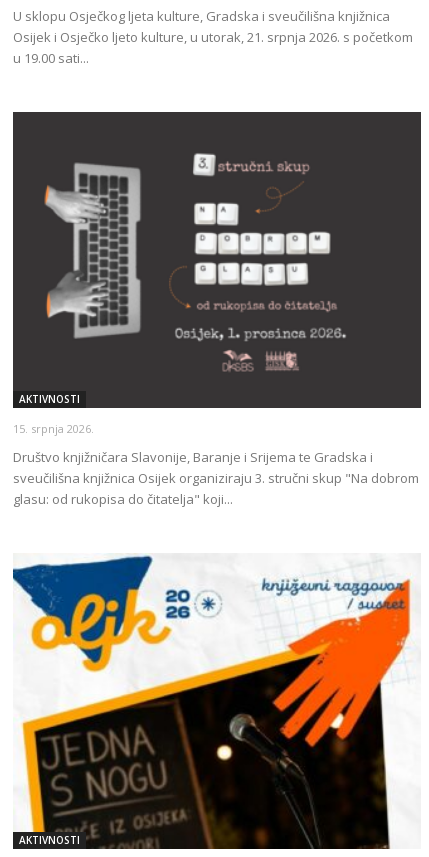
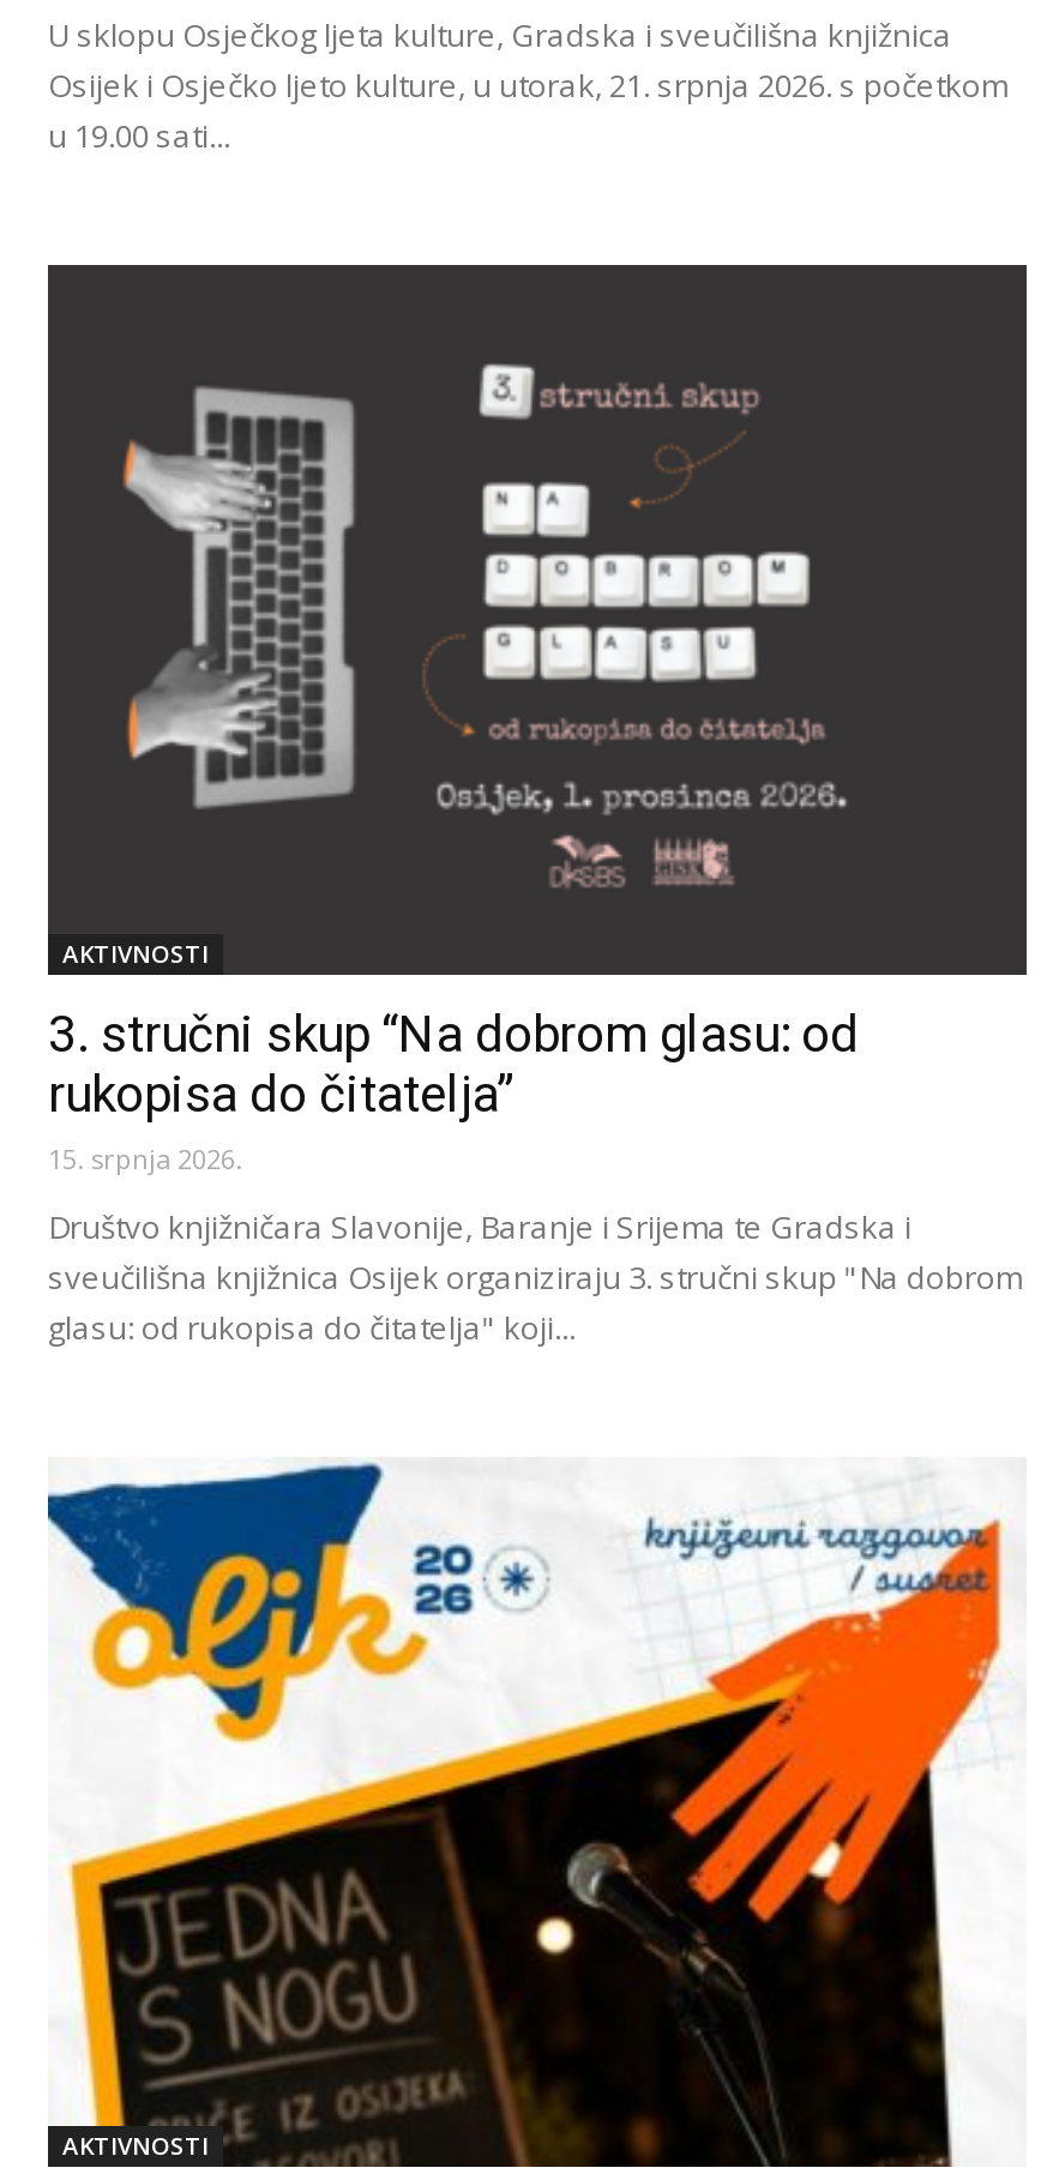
+ 3. stručni skup “Na dobrom glasu: od
+ rukopisa do čitatelja”
